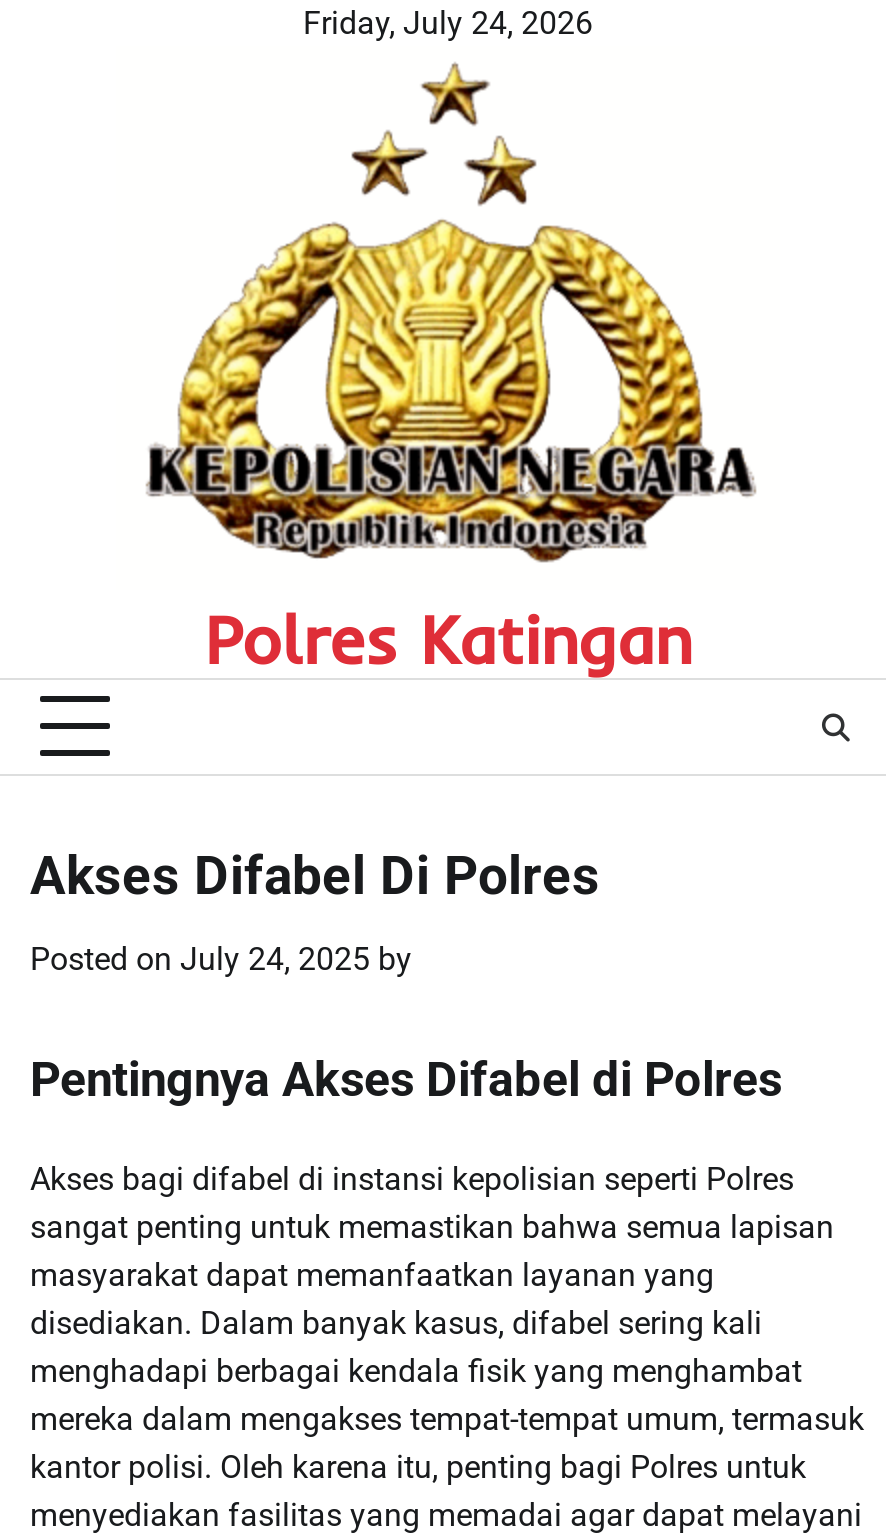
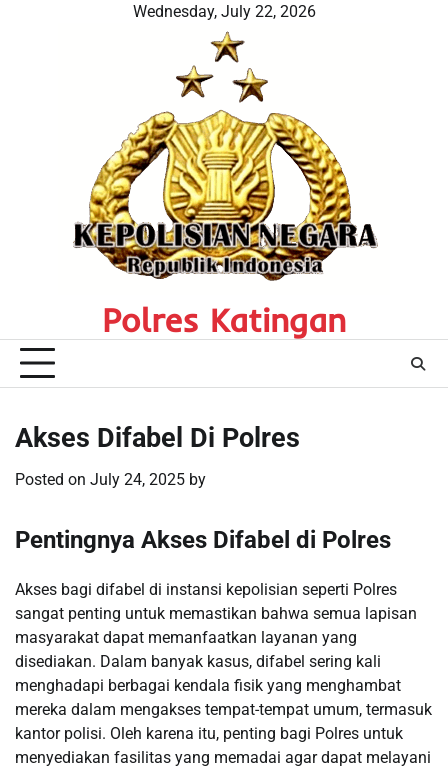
- Friday, July 24, 2026
+ Wednesday, July 22, 2026
